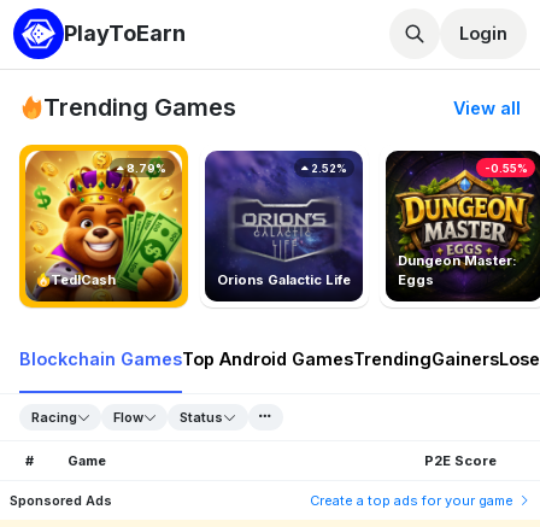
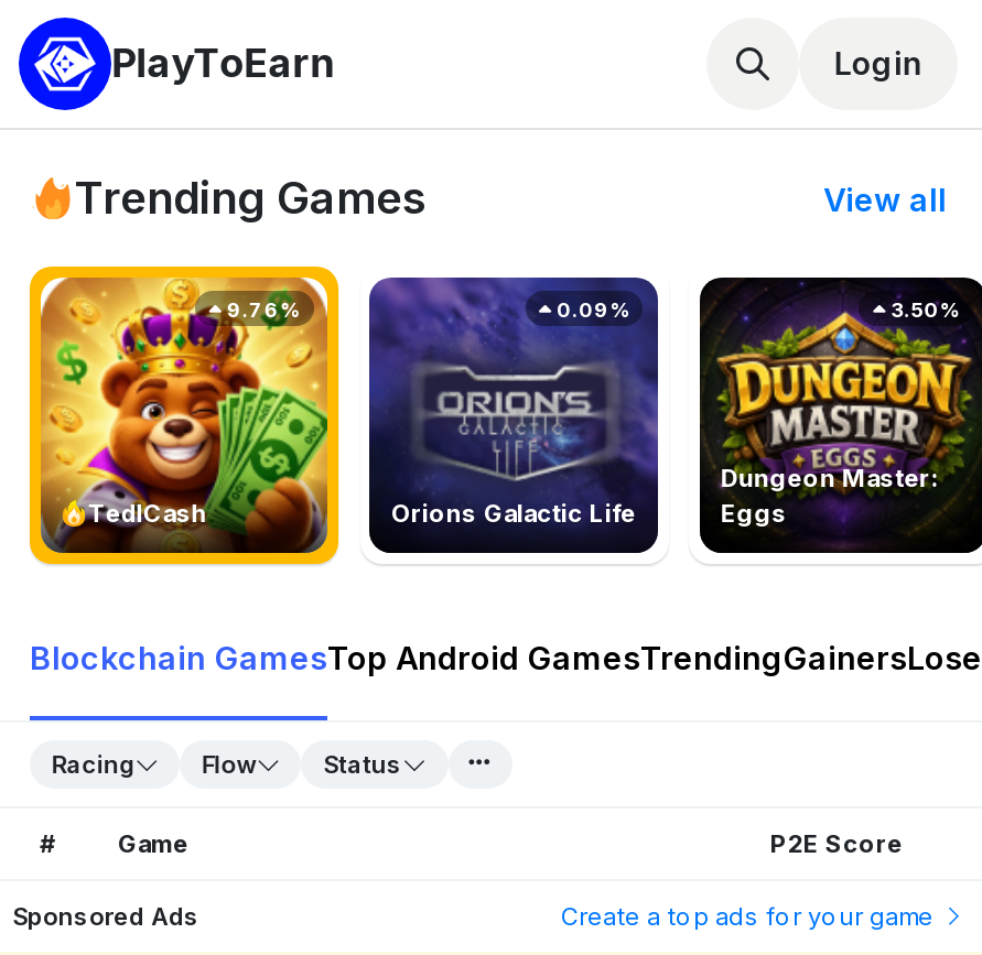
- 8.79%
+ 9.76%

- 2.52%
+ 0.09%

- -0.55%
+ 3.50%
